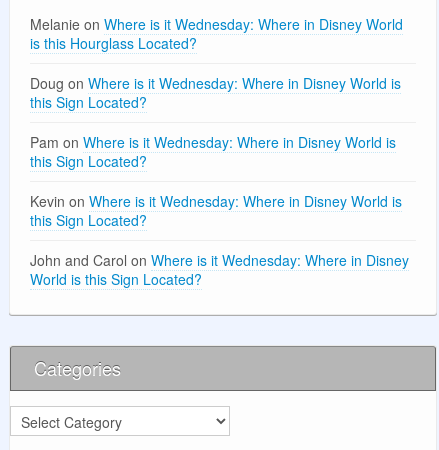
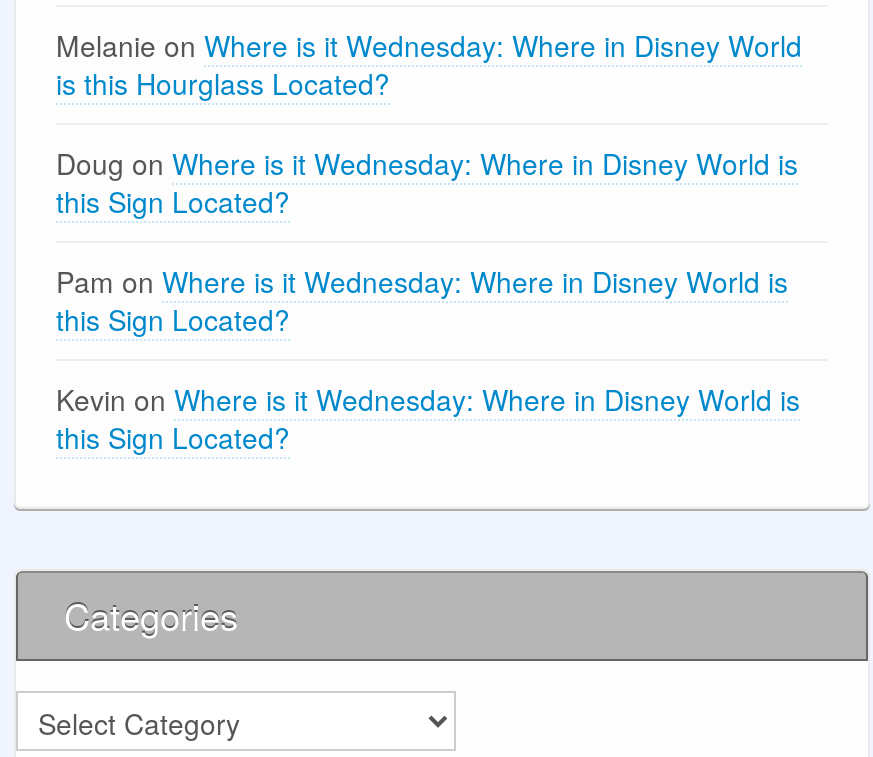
- John and Carol on Where is it Wednesday: Where in Disney
- World is this Sign Located?
